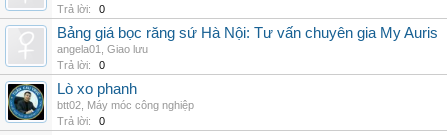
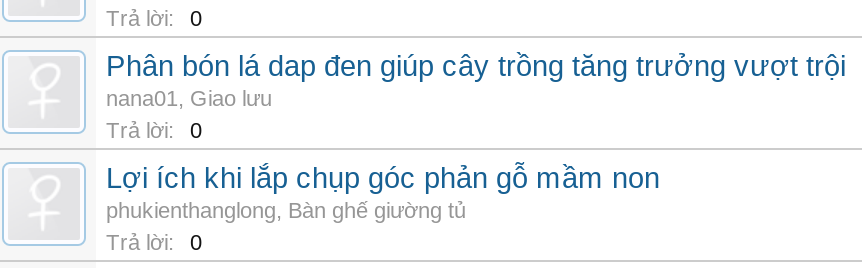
- Bảng giá bọc răng sứ Hà Nội: Tư vấn chuyên gia My Auris
- angela01, Giao lưu
+ Phân bón lá dap đen giúp cây trồng tăng trưởng vượt trội
+ nana01, Giao lưu

- [image]

- Lò xo phanh
- btt02, Máy móc công nghiệp
+ Lợi ích khi lắp chụp góc phản gỗ mầm non
+ phukienthanglong, Bàn ghế giường tủ
